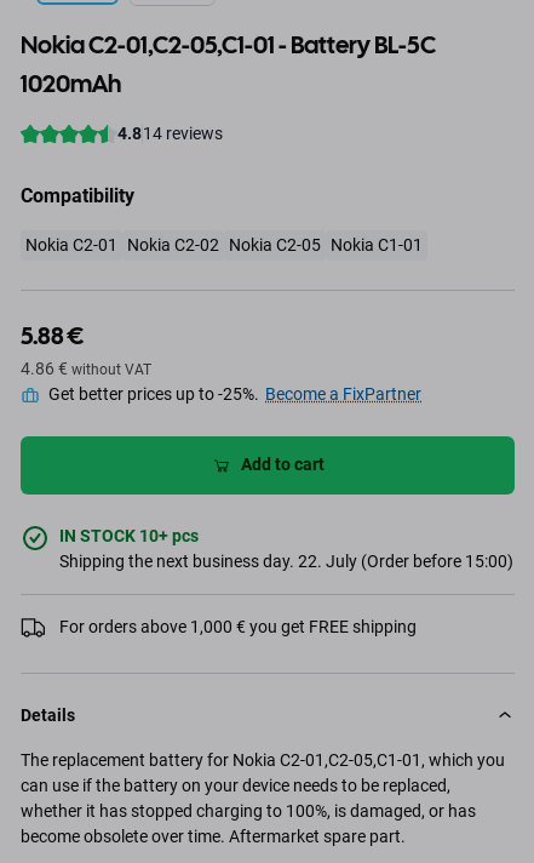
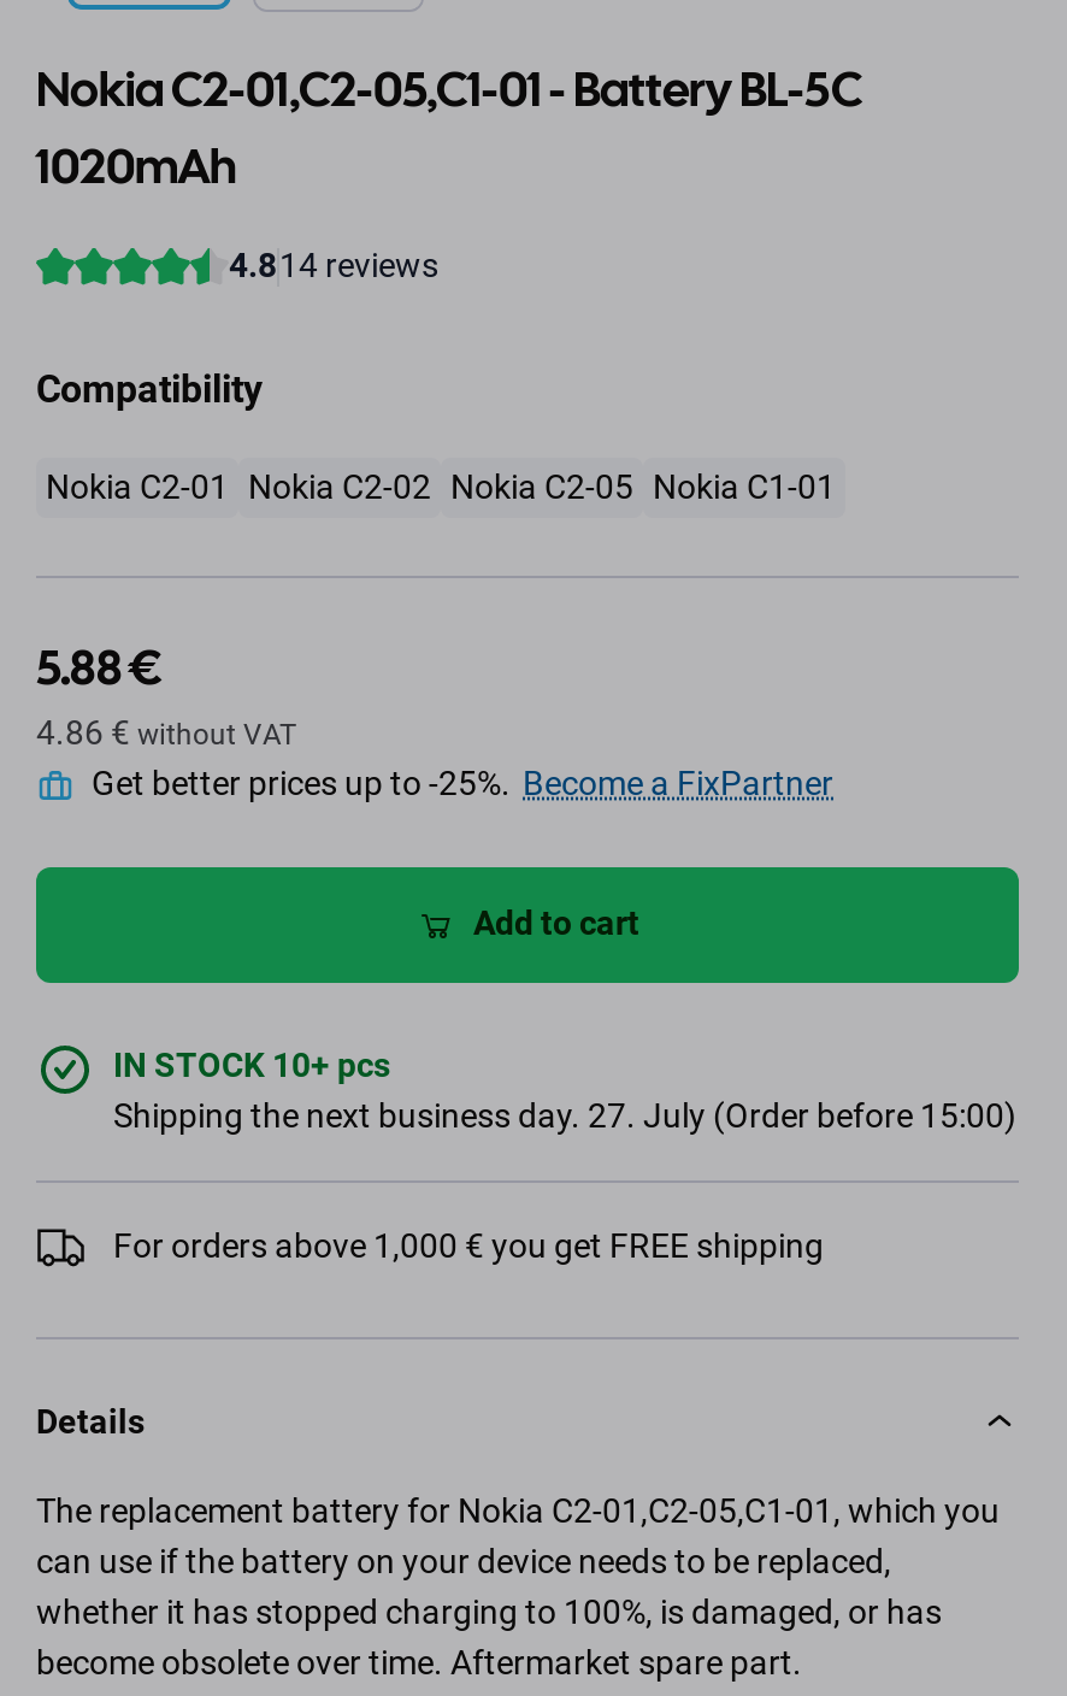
- Shipping the next business day. 22. July (Order before 15:00)
+ Shipping the next business day. 27. July (Order before 15:00)
